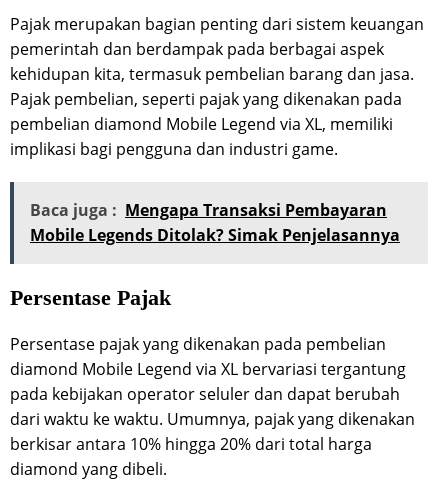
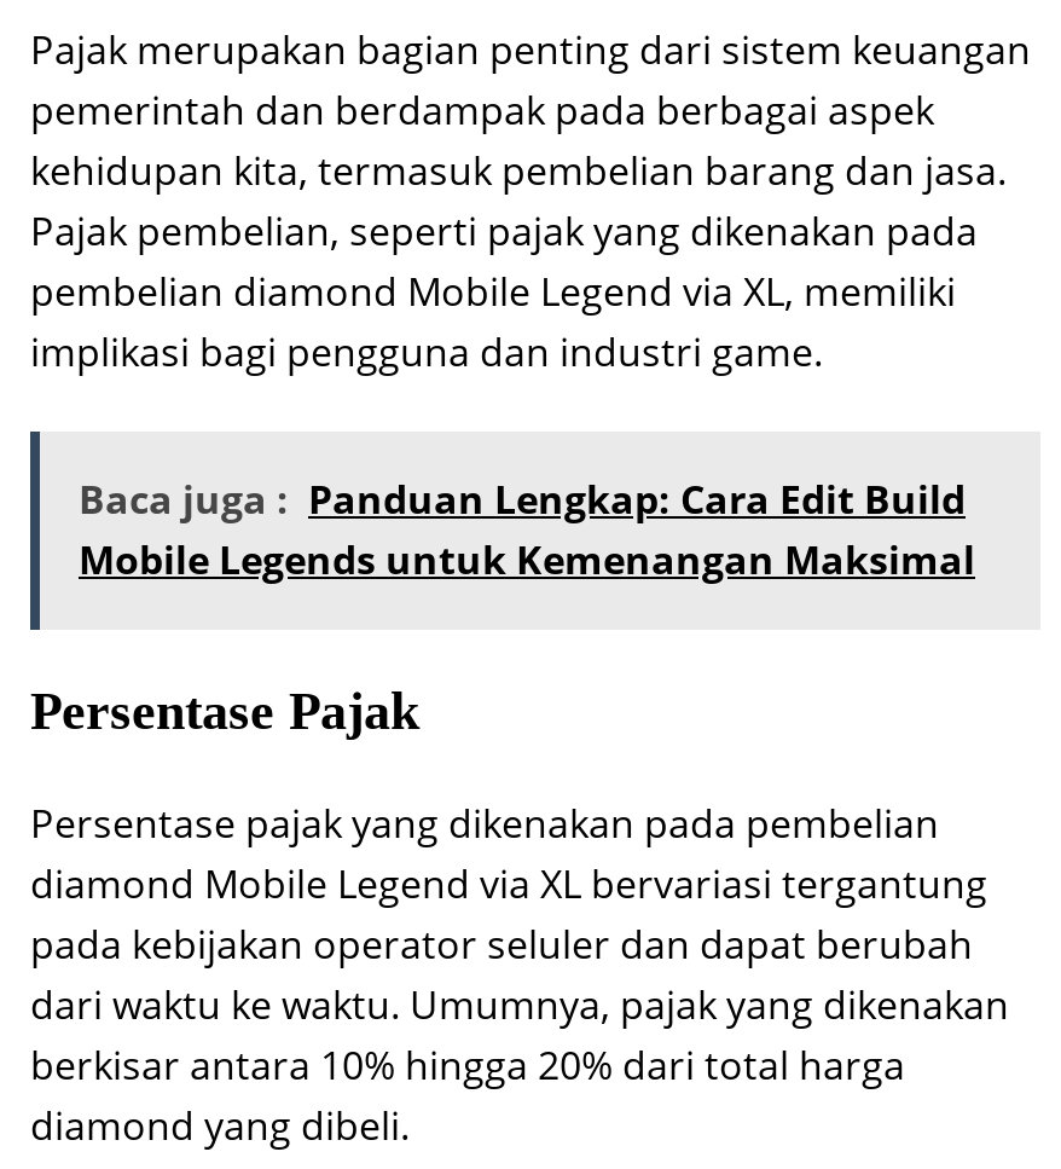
- Baca juga : Mengapa Transaksi Pembayaran
- Mobile Legends Ditolak? Simak Penjelasannya
+ Baca juga : Panduan Lengkap: Cara Edit Build
+ Mobile Legends untuk Kemenangan Maksimal
